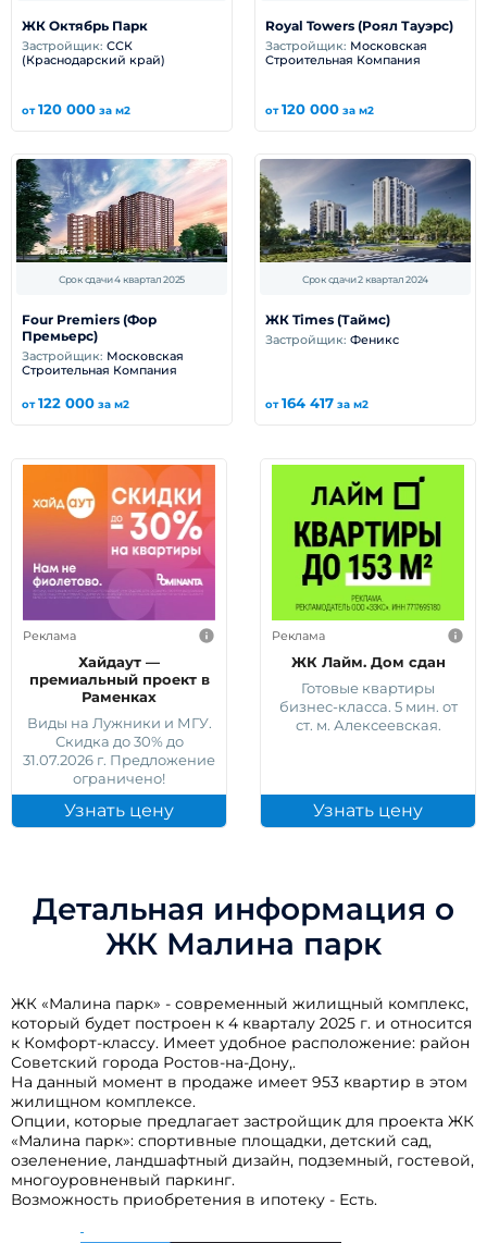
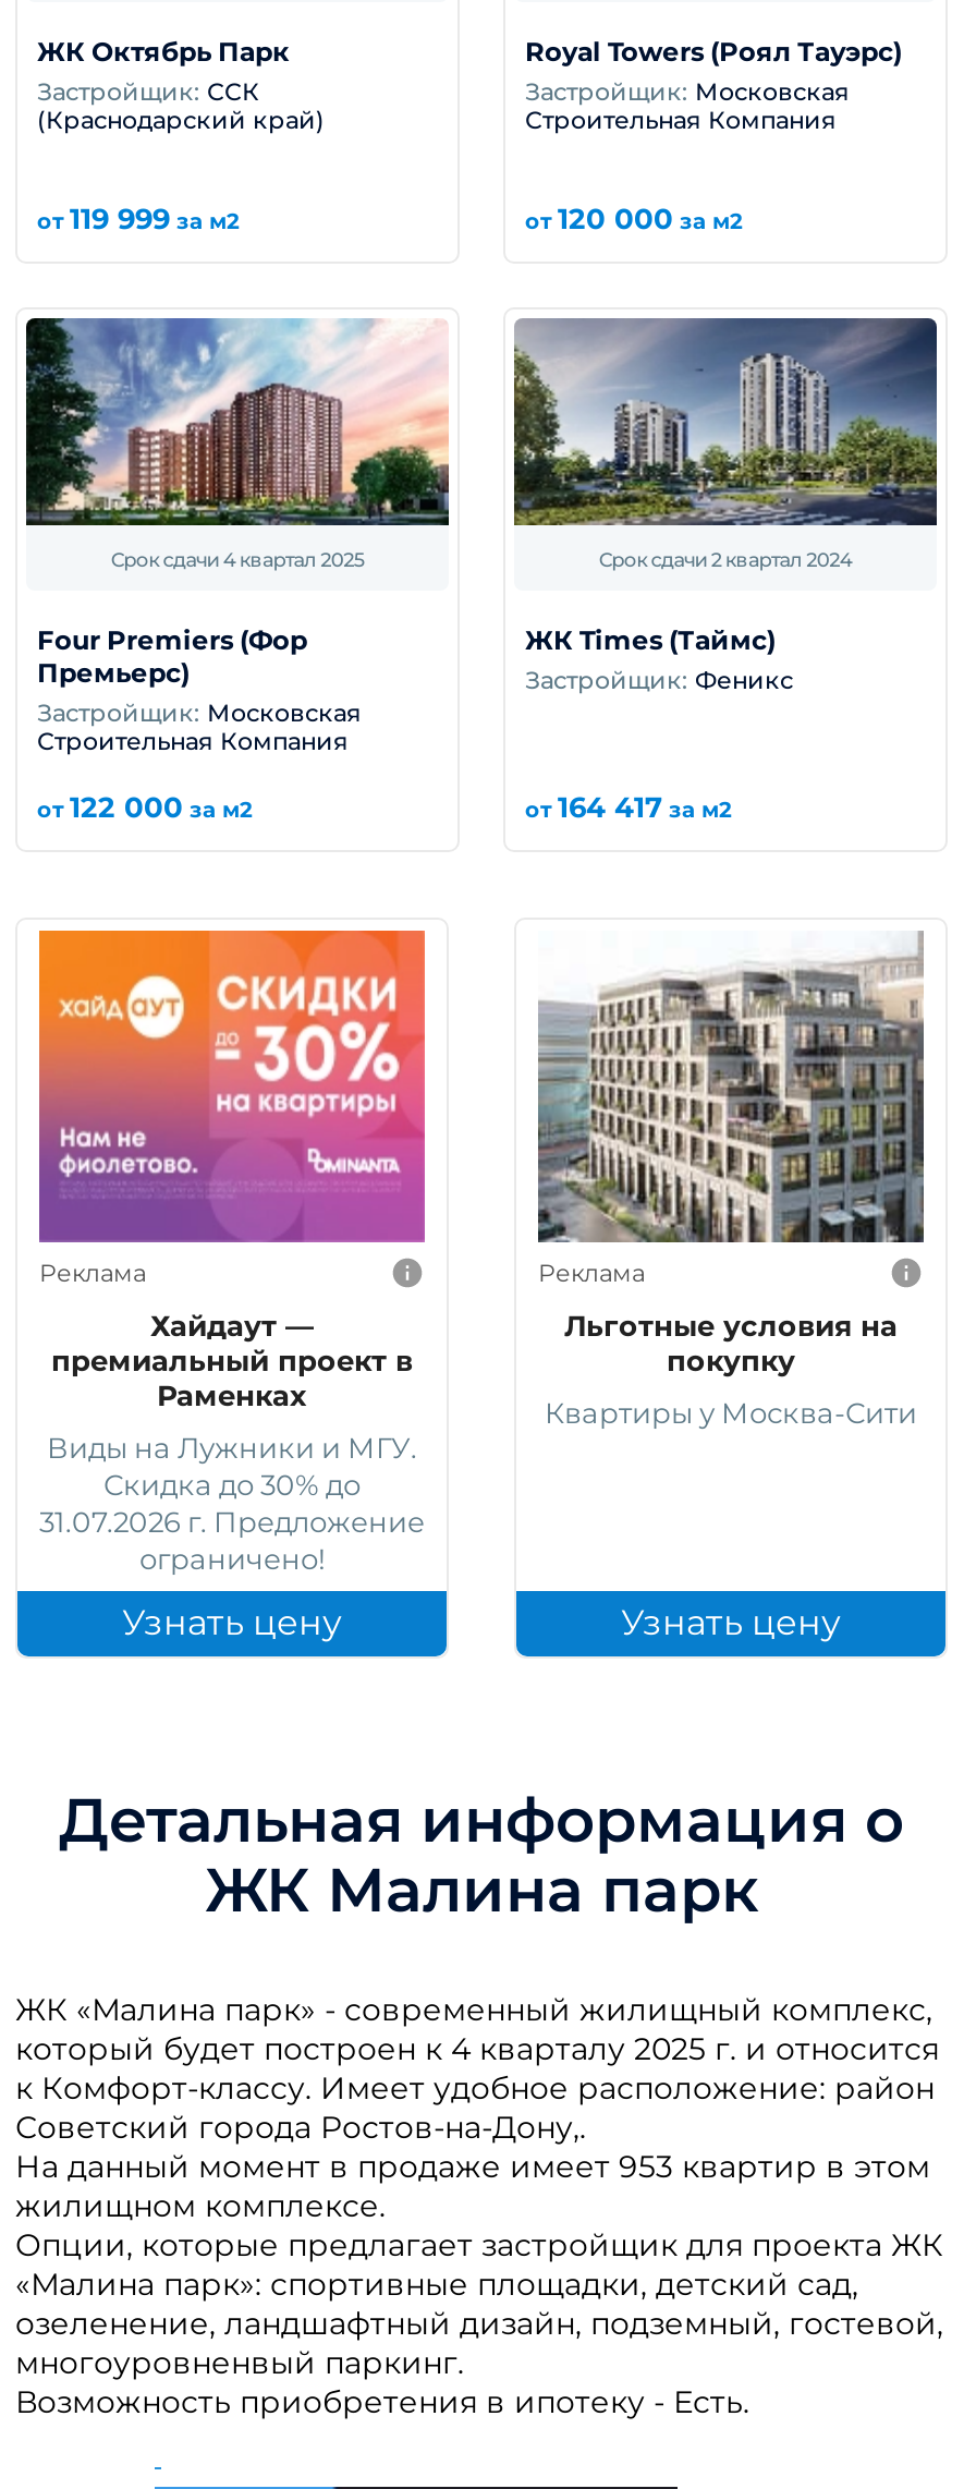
- от120 000 за м2
+ от119 999 за м2

- [image]
- ЖК Лайм. Дом сдан
+ [image]
+ Льготные условия на
+ покупку

- Готовые квартиры
- бизнес-класса. 5 мин. от
- ст. м. Алексеевская.
+ Квартиры у Москва-Сити
